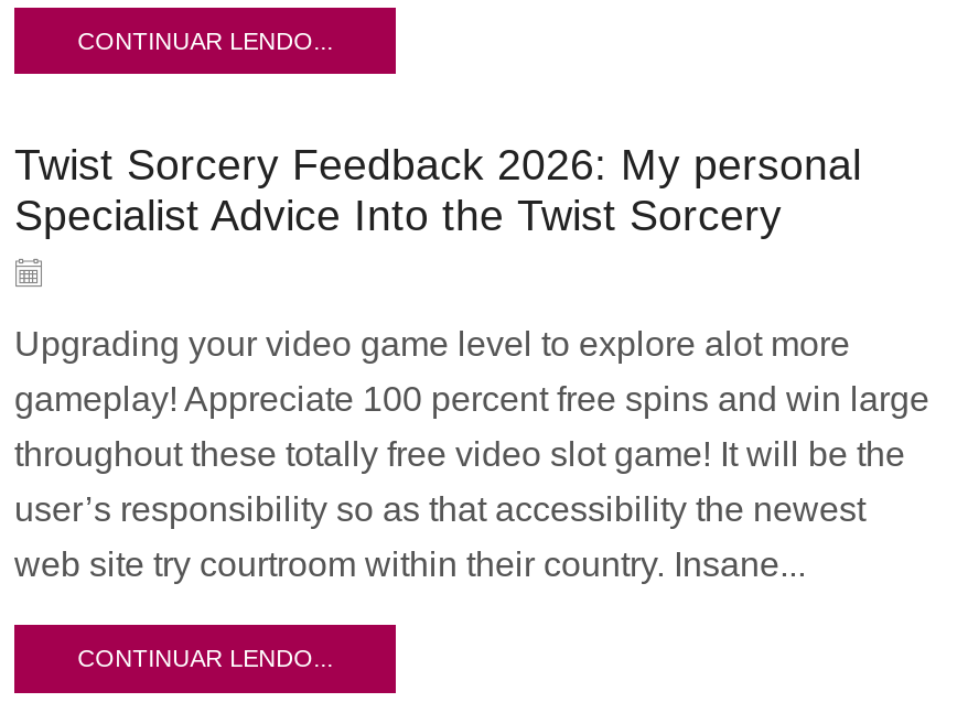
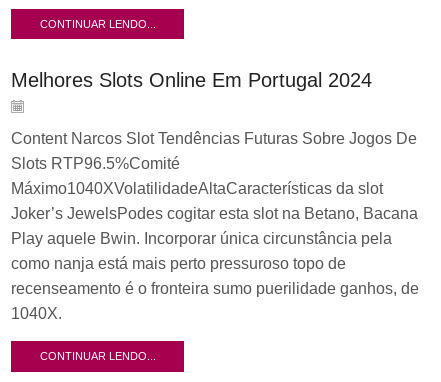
- Twist Sorcery Feedback 2026: My personal
- Specialist Advice Into the Twist Sorcery
- Upgrading your video game level to explore alot more
- gameplay! Appreciate 100 percent free spins and win large
- throughout these totally free video slot game! It will be the
- user’s responsibility so as that accessibility the newest
- web site try courtroom within their country. Insane...
+ Melhores Slots Online Em Portugal 2024
+ Content Narcos Slot Tendências Futuras Sobre Jogos De
+ Slots RTP96.5%Comité
+ Máximo1040XVolatilidadeAltaCaracterísticas da slot
+ Joker’s JewelsPodes cogitar esta slot na Betano, Bacana
+ Play aquele Bwin. Incorporar única circunstância pela
+ como nanja está mais perto pressuroso topo de
+ recenseamento é o fronteira sumo puerilidade ganhos, de
+ 1040X.
